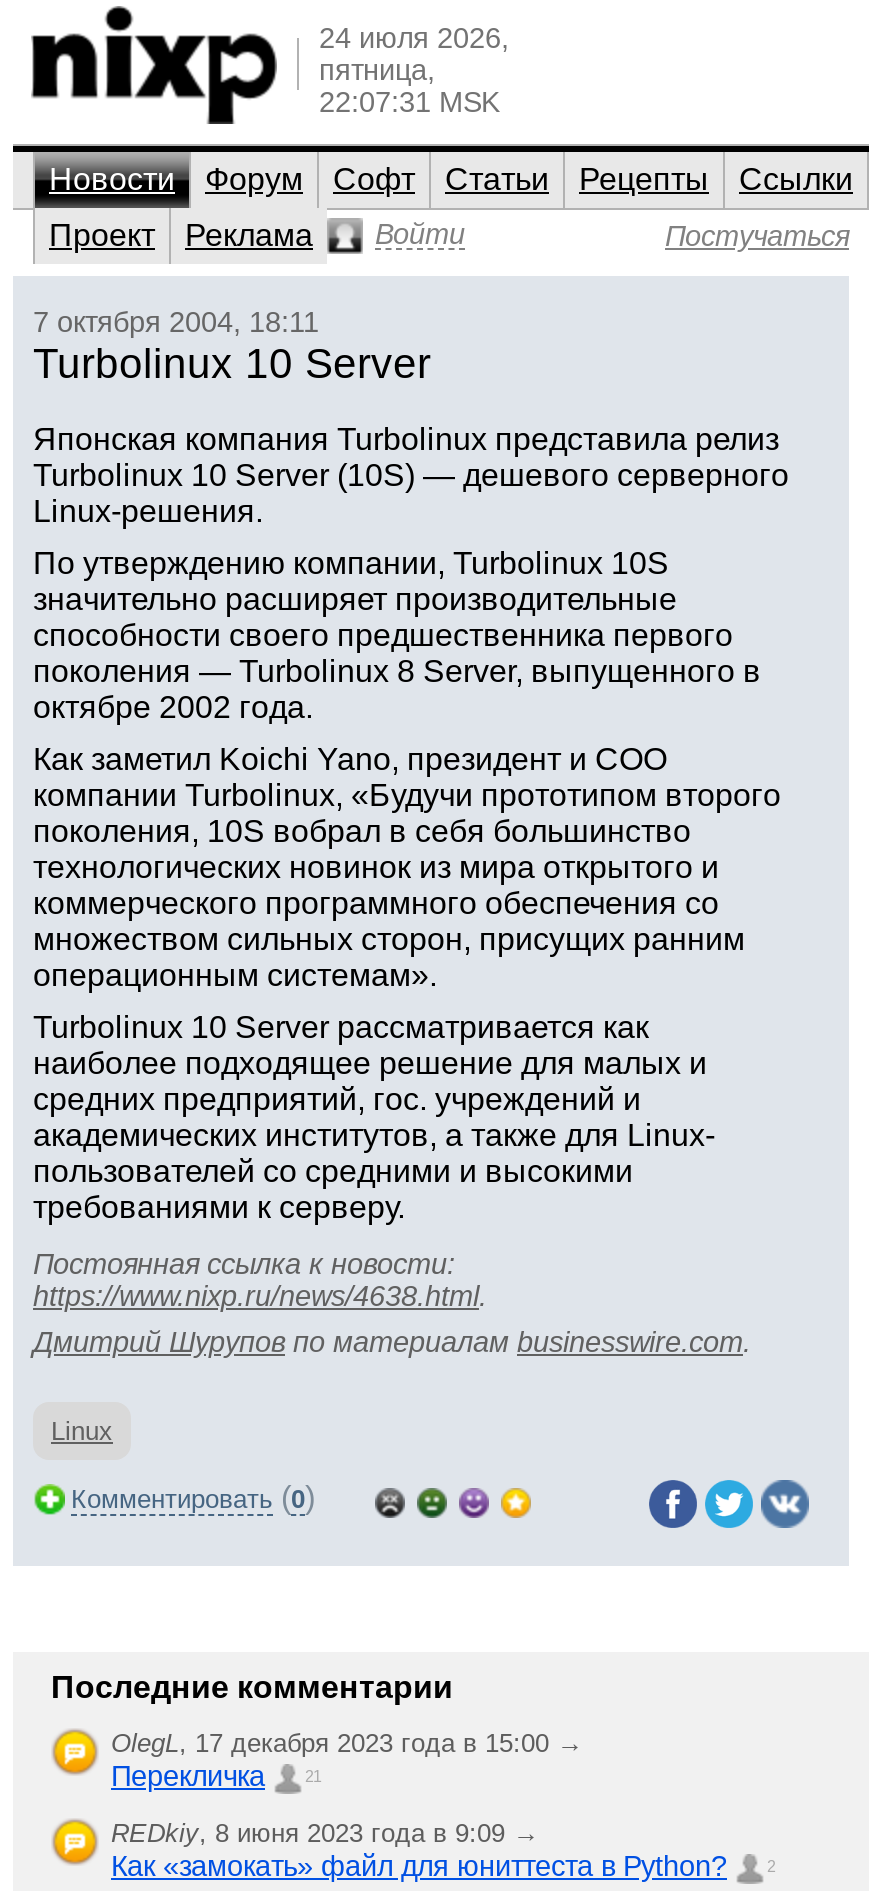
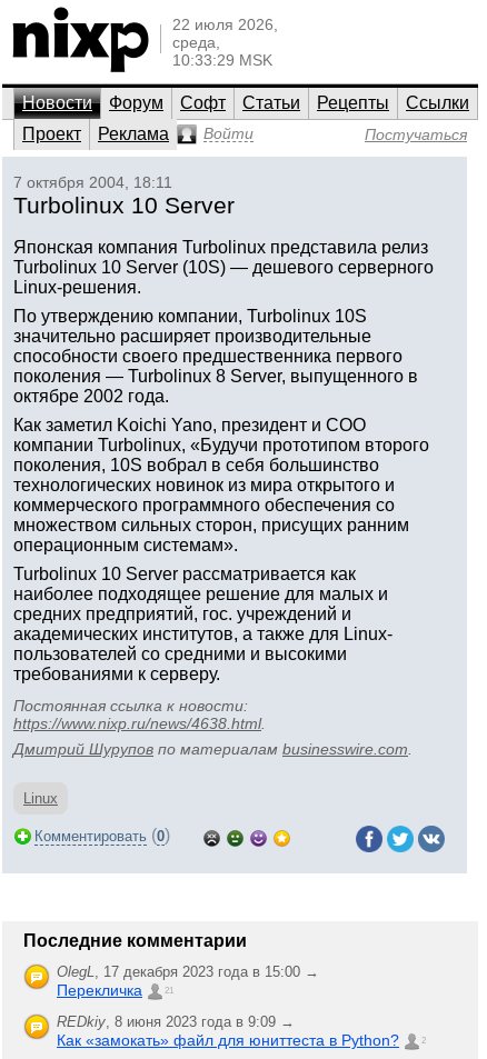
- 24 июля 2026,
- пятница,
- 22:07:31 MSK
+ 22 июля 2026,
+ среда,
+ 10:33:29 MSK
